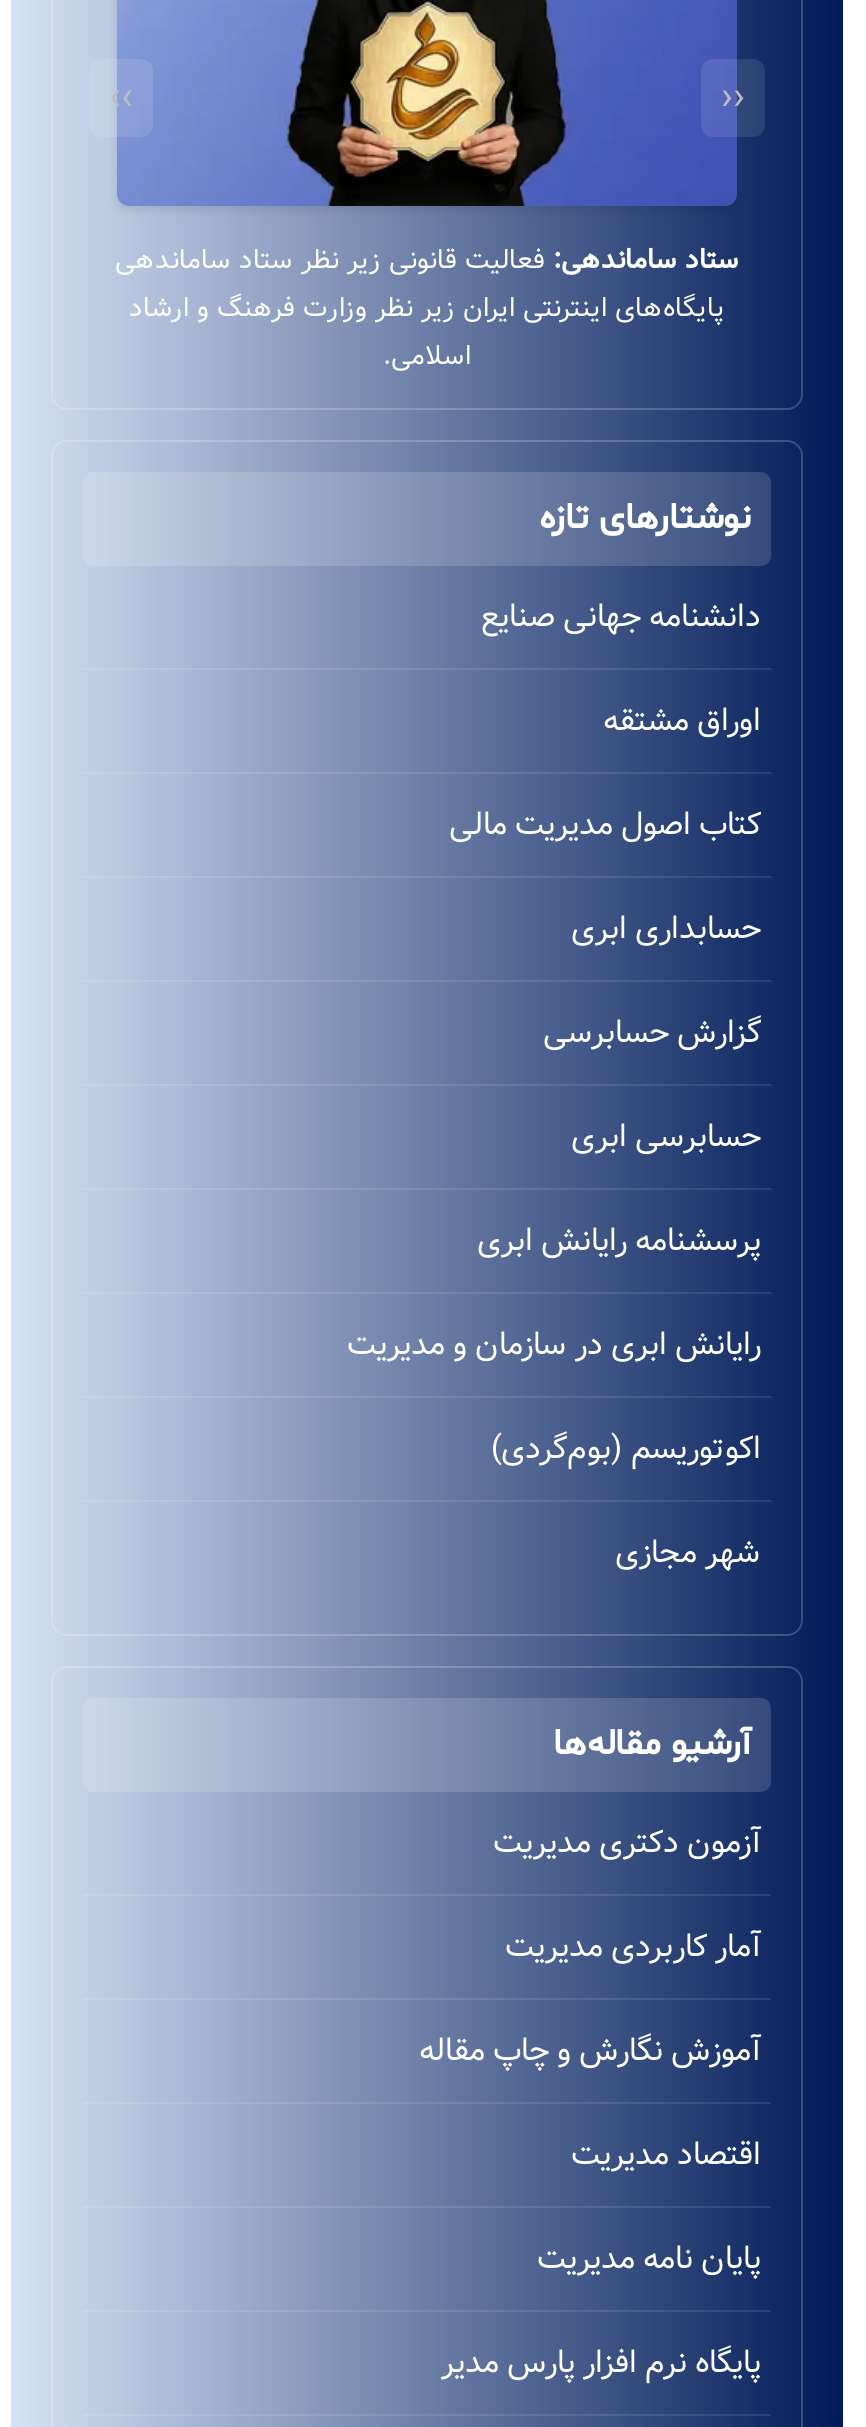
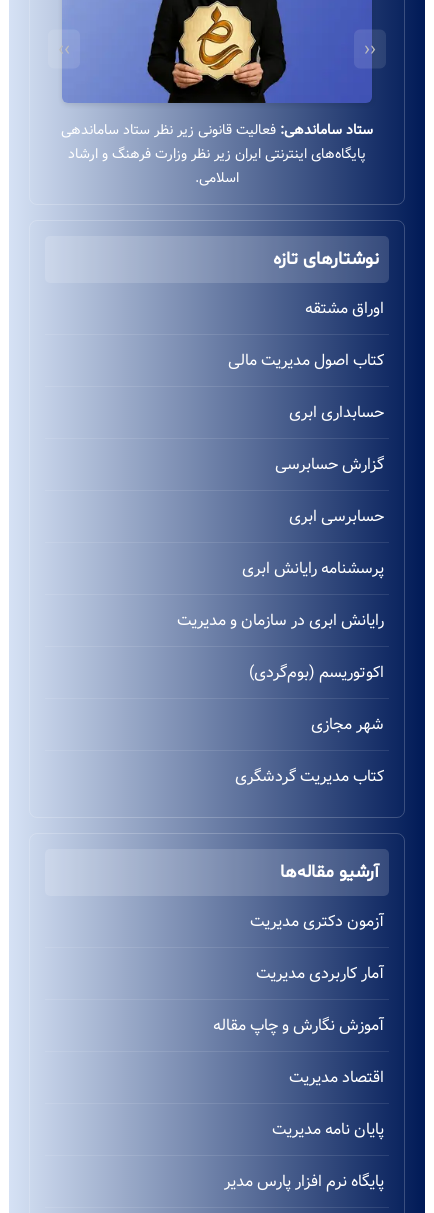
- دانشنامه جهانی صنایع

moved up: اوراق مشتقه | کتاب اصول مدیریت مالی | حسابداری ابری | ... | اکوتوریسم (بوم‌گردی) | شهر مجازی

+ کتاب مدیریت گردشگری
